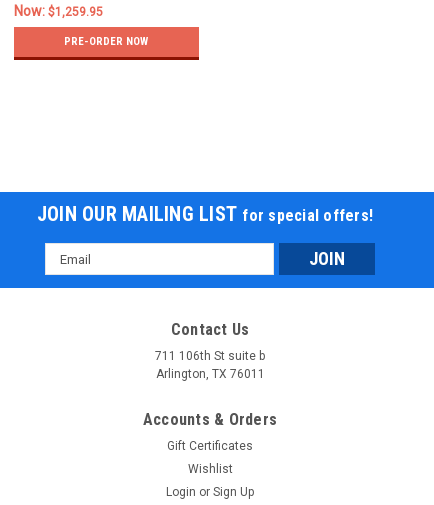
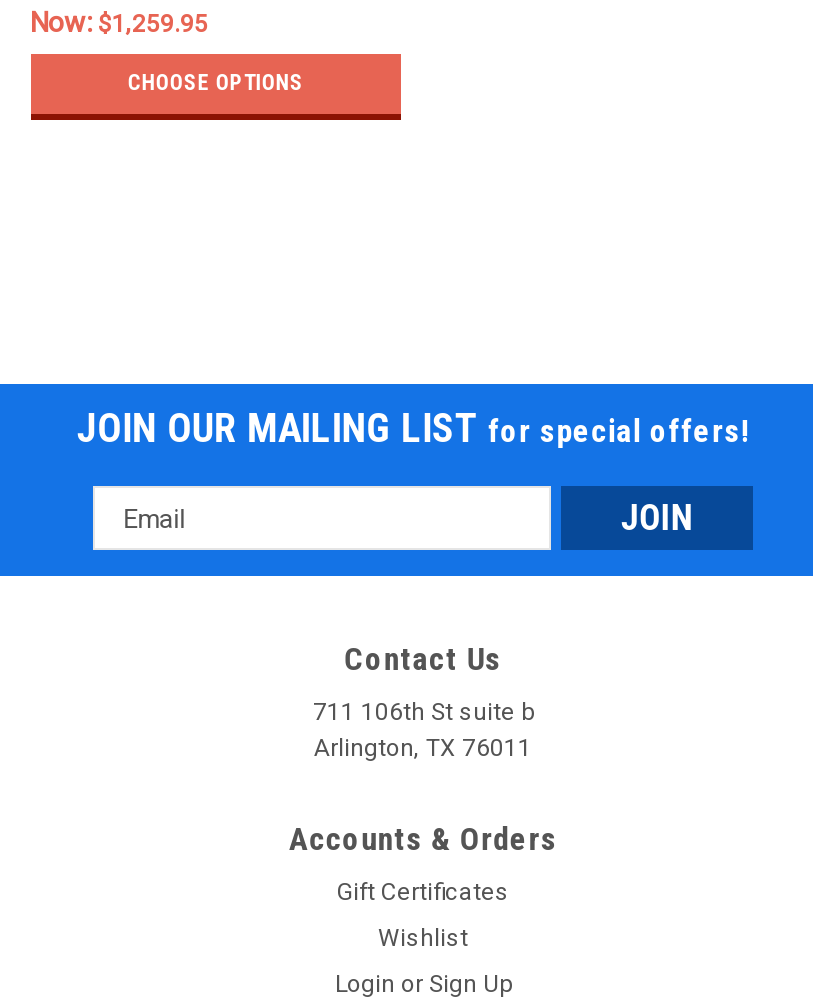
- PRE-ORDER NOW
+ CHOOSE OPTIONS
